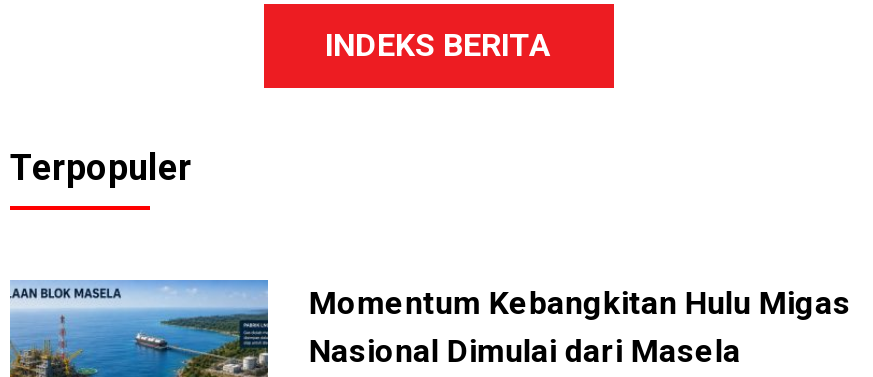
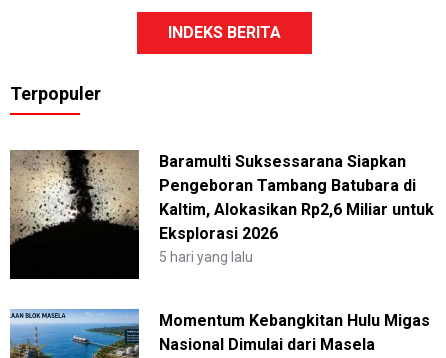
+ [image]
+ Baramulti Suksessarana Siapkan
+ Pengeboran Tambang Batubara di
+ Kaltim, Alokasikan Rp2,6 Miliar untuk
+ Eksplorasi 2026
+ 5 hari yang lalu
